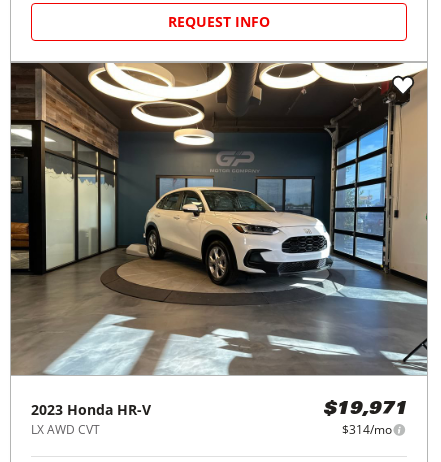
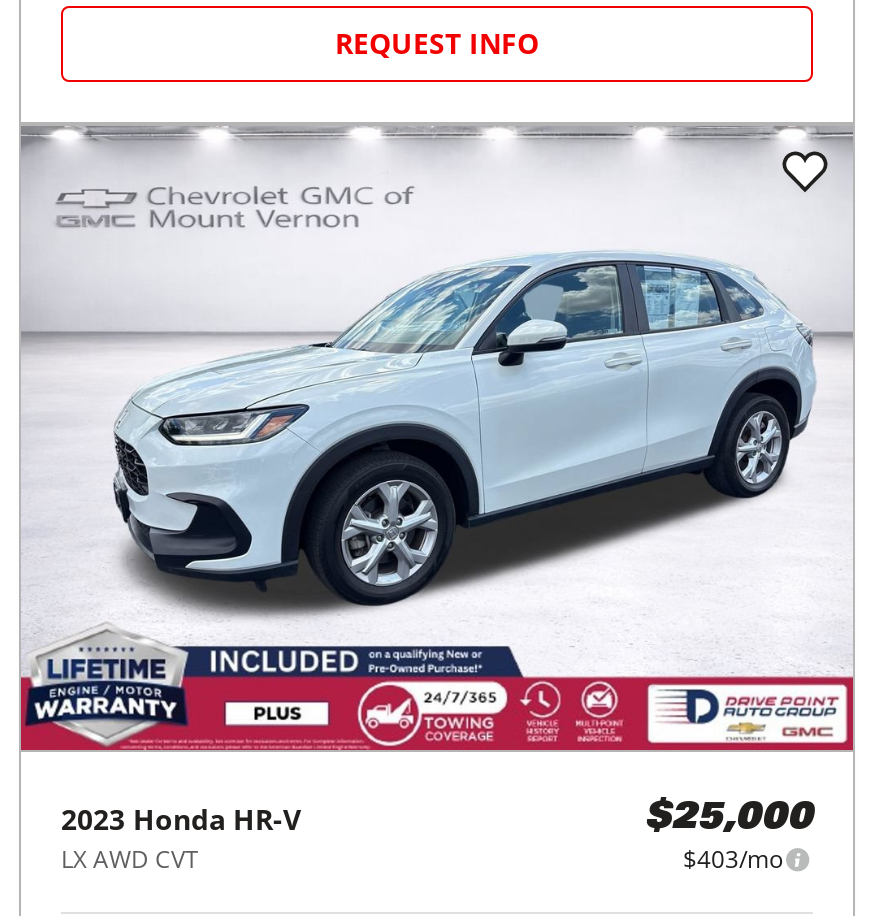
- [image]
- $19,971
- $314/mo
+ [image]
+ $25,000
+ $403/mo
